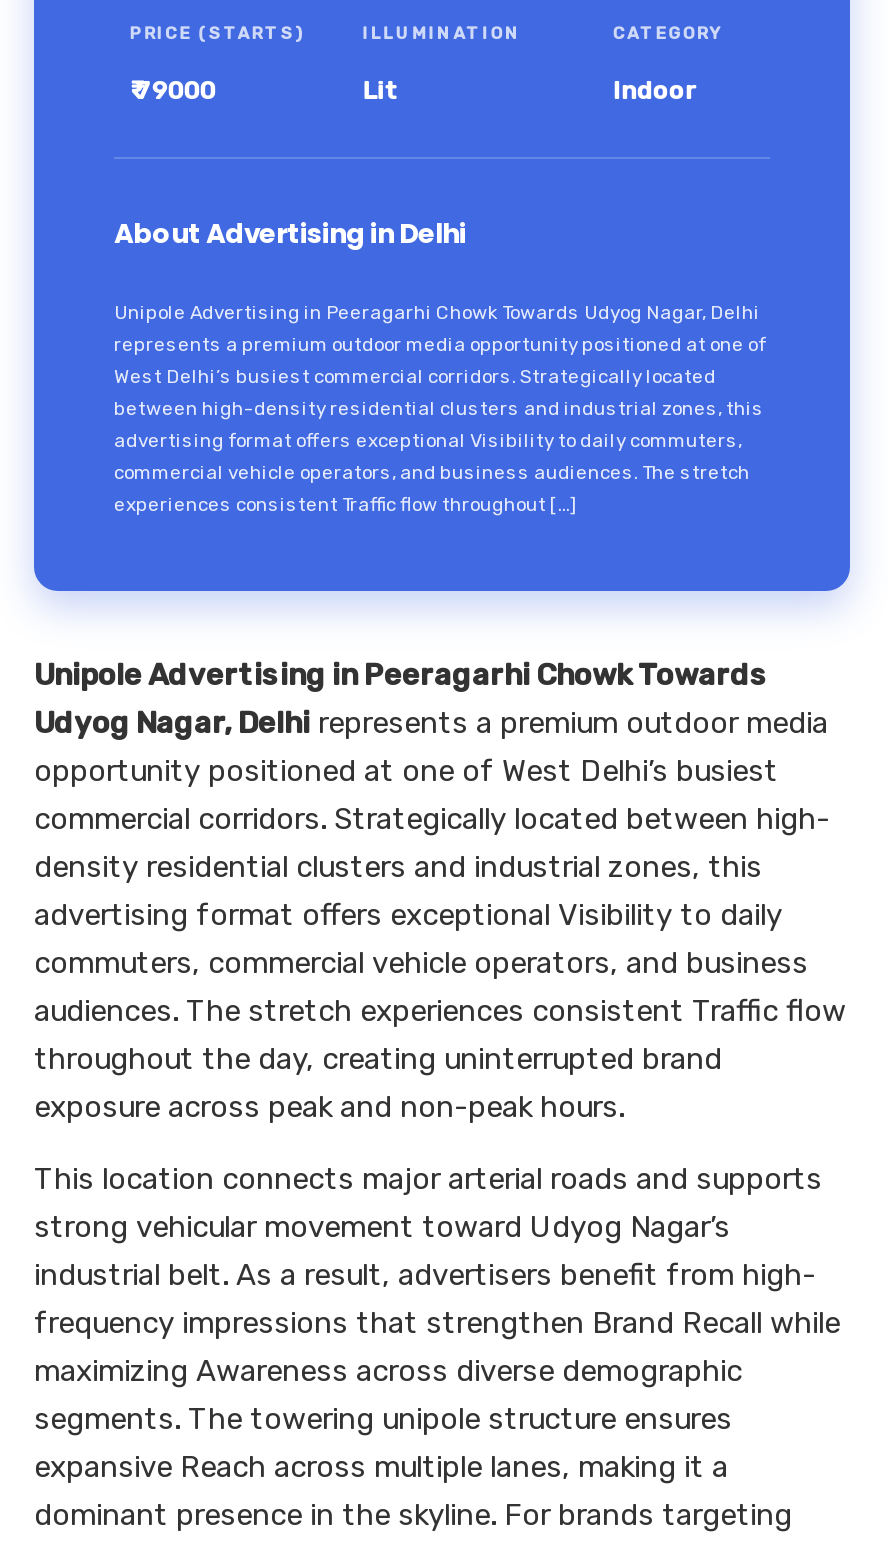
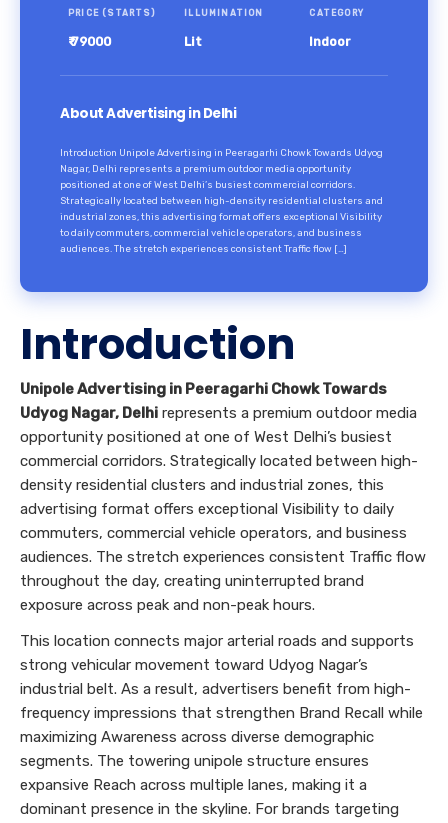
- Unipole Advertising in Peeragarhi Chowk Towards Udyog Nagar, Delhi
- represents a premium outdoor media opportunity positioned at one of
- West Delhi’s busiest commercial corridors. Strategically located
- between high-density residential clusters and industrial zones, this
- advertising format offers exceptional Visibility to daily commuters,
- commercial vehicle operators, and business audiences. The stretch
- experiences consistent Traffic flow throughout […]
+ Introduction Unipole Advertising in Peeragarhi Chowk Towards Udyog
+ Nagar, Delhi represents a premium outdoor media opportunity
+ positioned at one of West Delhi’s busiest commercial corridors.
+ Strategically located between high-density residential clusters and
+ industrial zones, this advertising format offers exceptional Visibility
+ to daily commuters, commercial vehicle operators, and business
+ audiences. The stretch experiences consistent Traffic flow […]
+ Introduction
